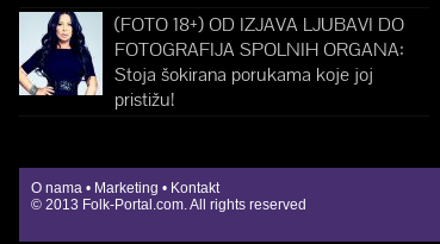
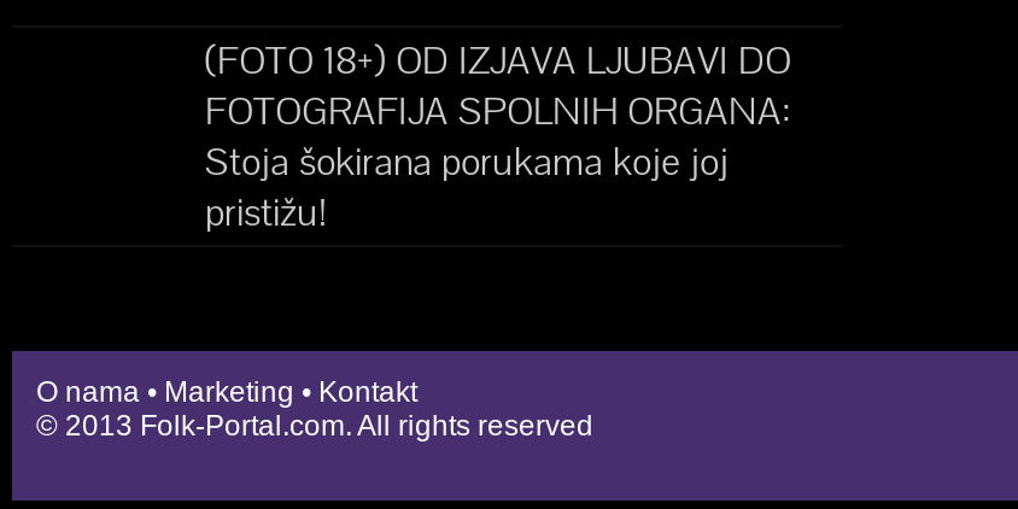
- [image]
